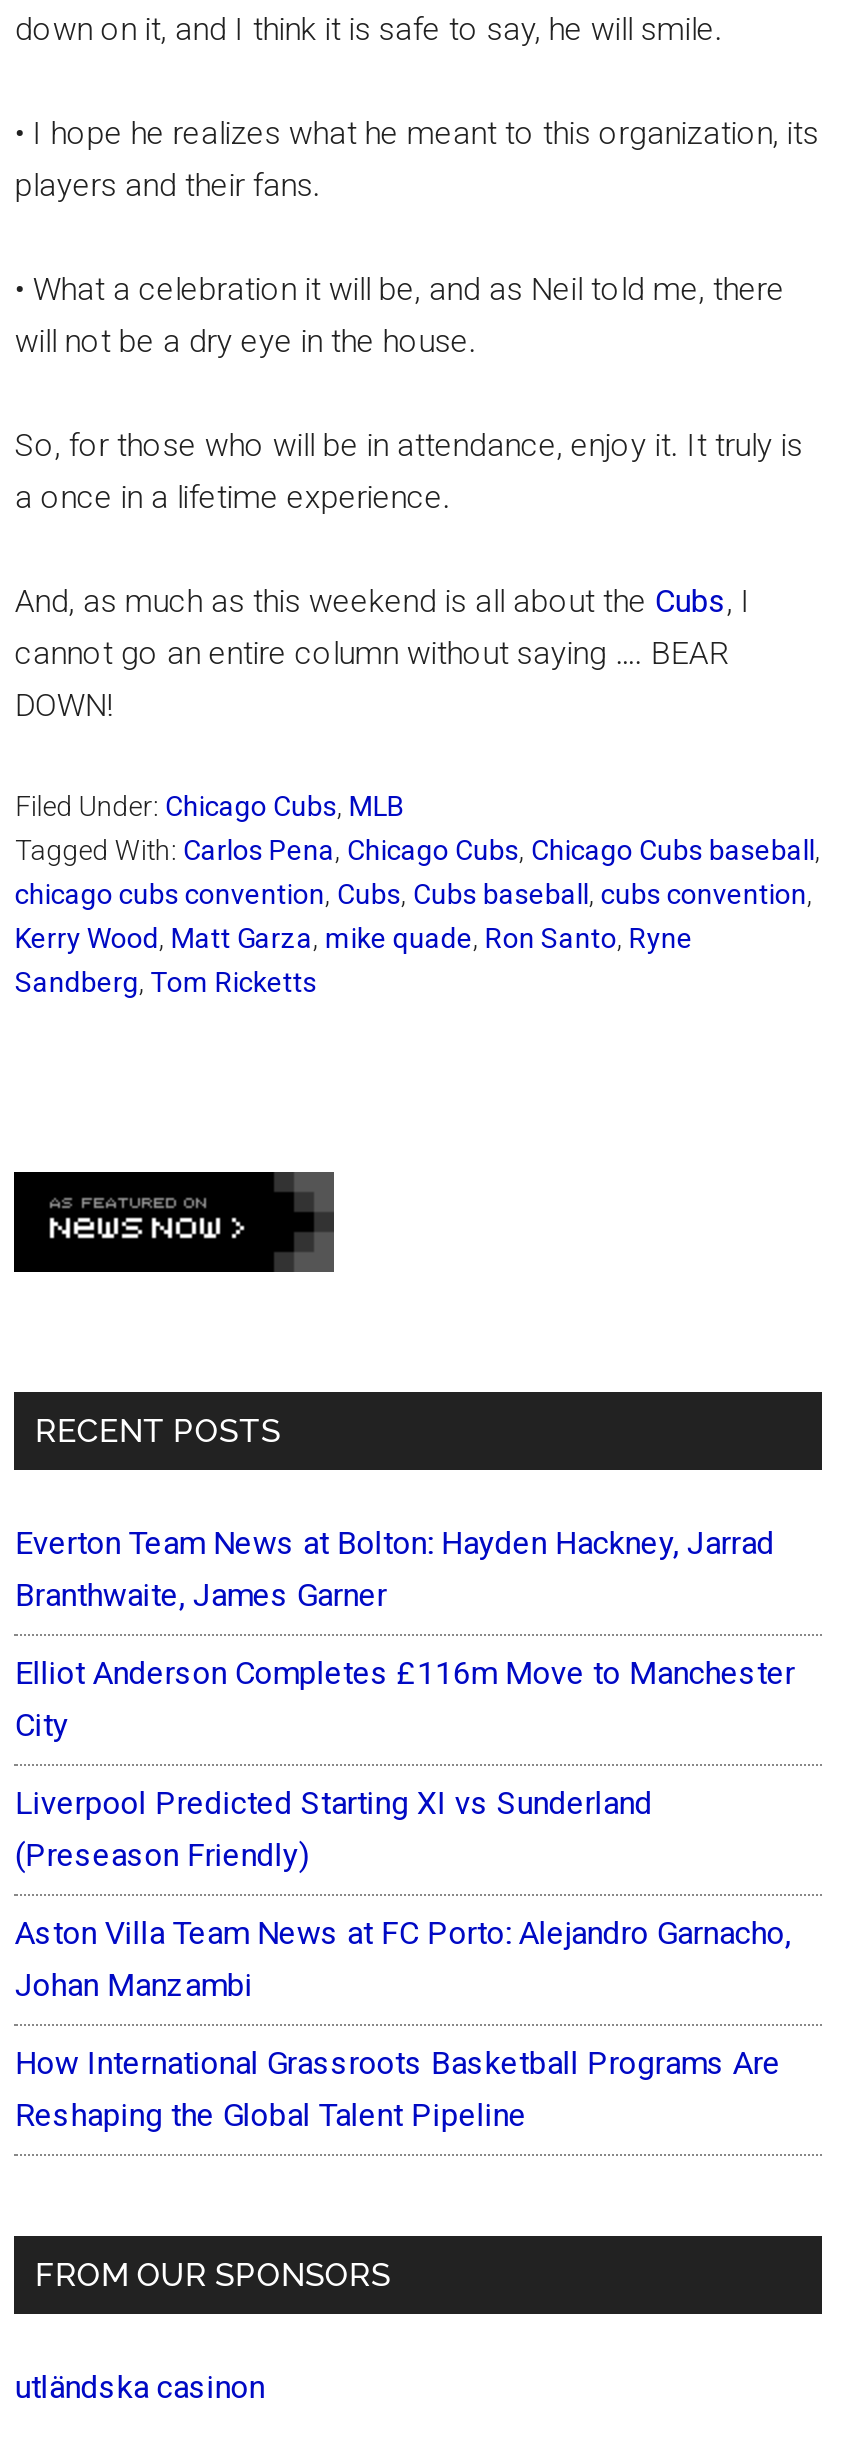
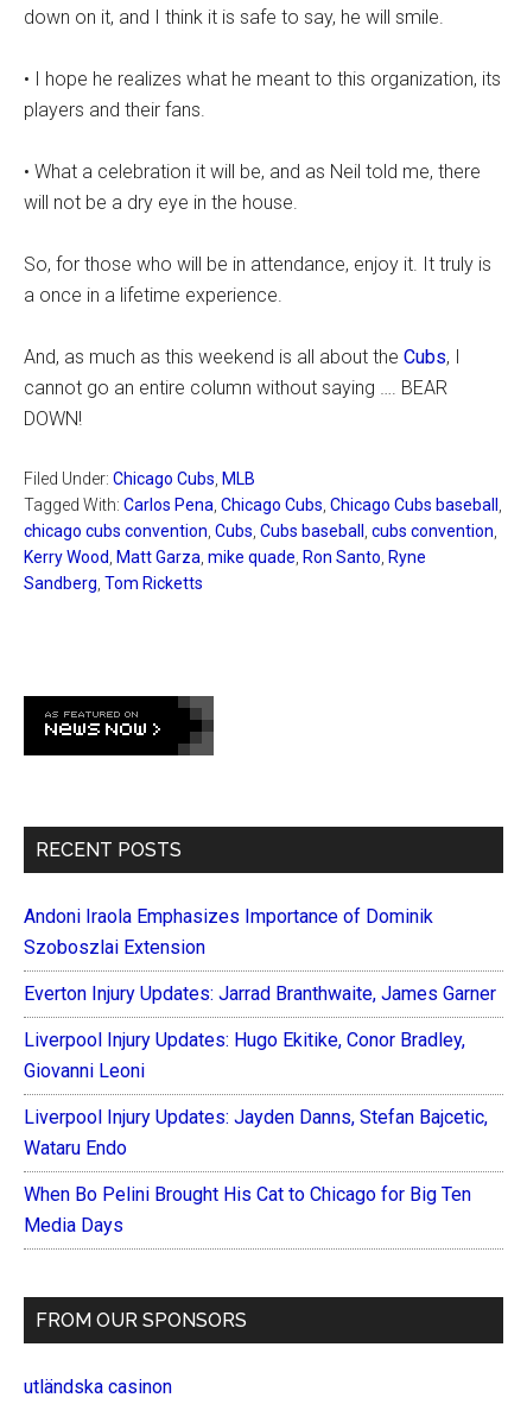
- Everton Team News at Bolton: Hayden Hackney, Jarrad
- Branthwaite, James Garner
+ Andoni Iraola Emphasizes Importance of Dominik
+ Szoboszlai Extension

- Elliot Anderson Completes £116m Move to Manchester
- City
+ Everton Injury Updates: Jarrad Branthwaite, James Garner

- Liverpool Predicted Starting XI vs Sunderland
- (Preseason Friendly)
+ Liverpool Injury Updates: Hugo Ekitike, Conor Bradley,
+ Giovanni Leoni

- Aston Villa Team News at FC Porto: Alejandro Garnacho,
- Johan Manzambi
+ Liverpool Injury Updates: Jayden Danns, Stefan Bajcetic,
+ Wataru Endo

- How International Grassroots Basketball Programs Are
- Reshaping the Global Talent Pipeline
+ When Bo Pelini Brought His Cat to Chicago for Big Ten
+ Media Days
